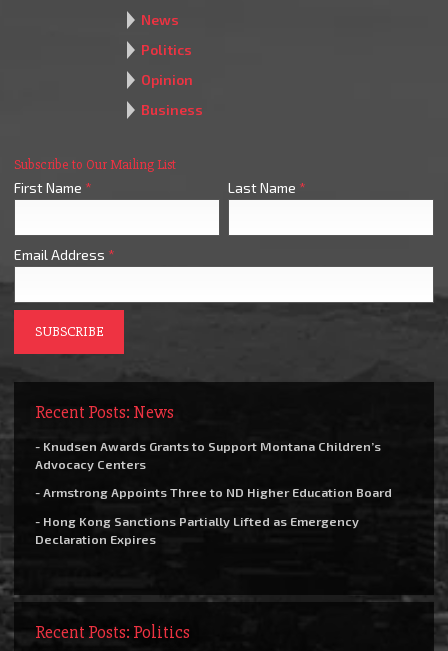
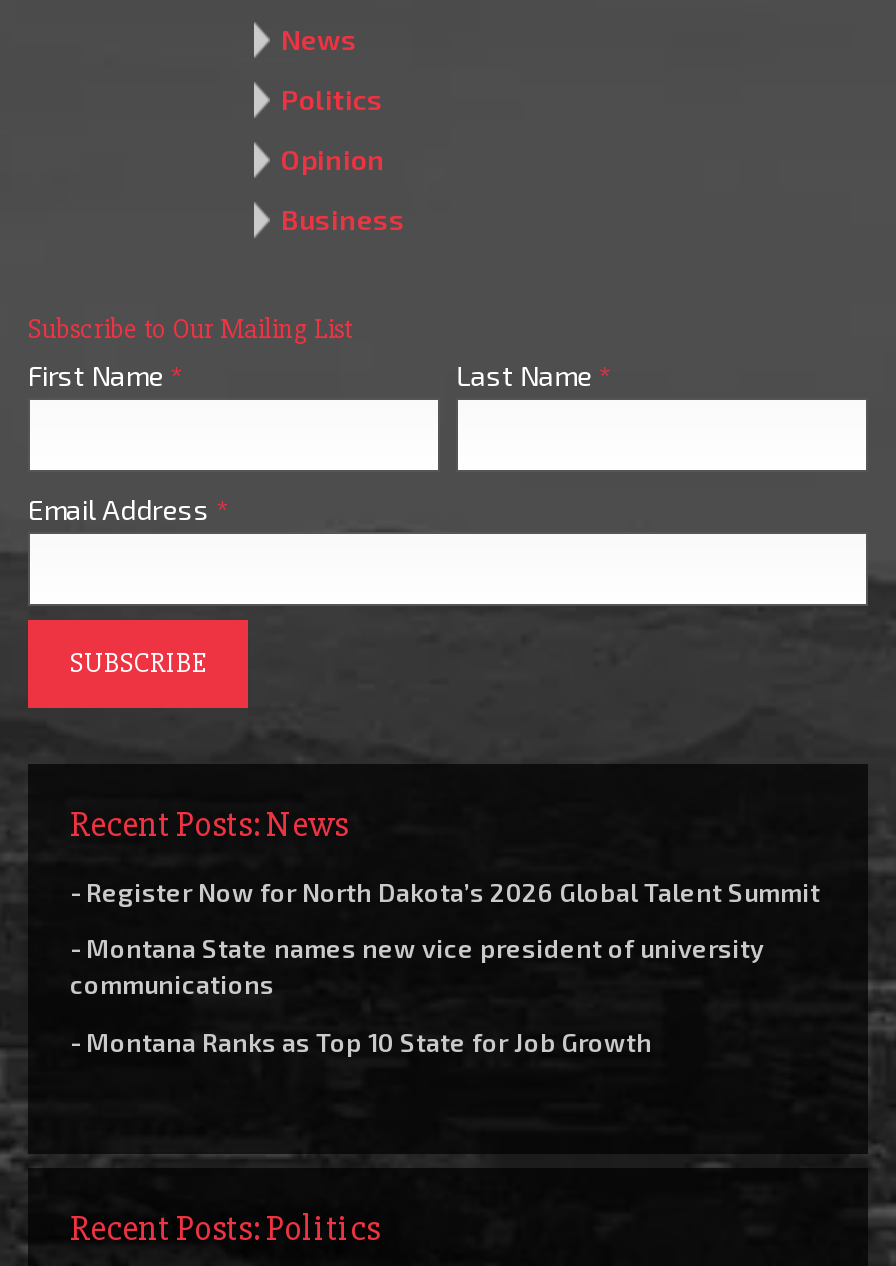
- - Knudsen Awards Grants to Support Montana Children’s
- Advocacy Centers
+ - Register Now for North Dakota’s 2026 Global Talent Summit

- - Armstrong Appoints Three to ND Higher Education Board
+ - Montana State names new vice president of university
+ communications

- - Hong Kong Sanctions Partially Lifted as Emergency
- Declaration Expires
+ - Montana Ranks as Top 10 State for Job Growth
